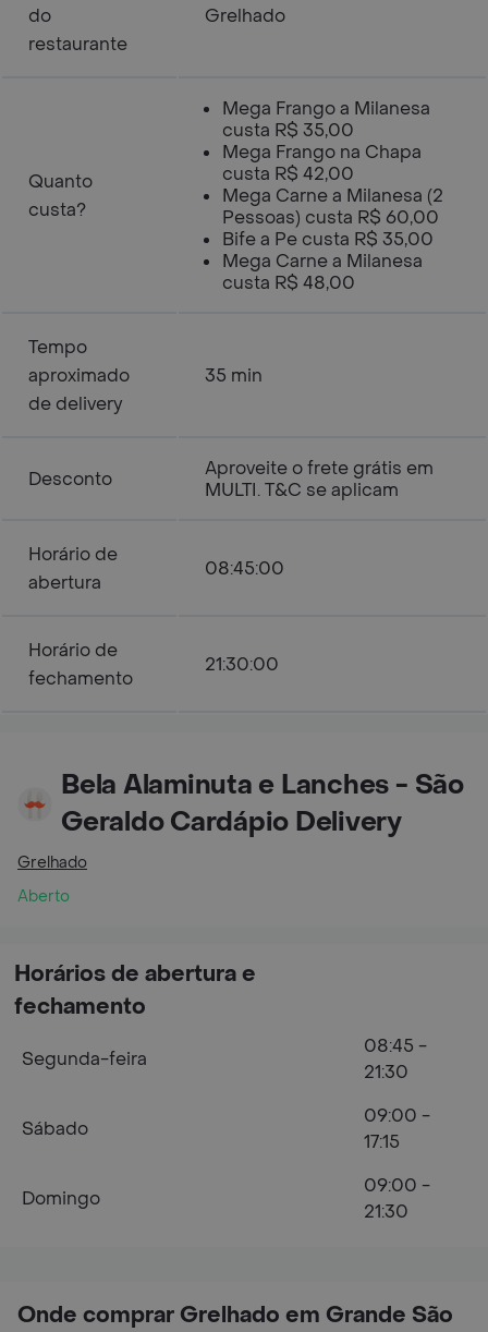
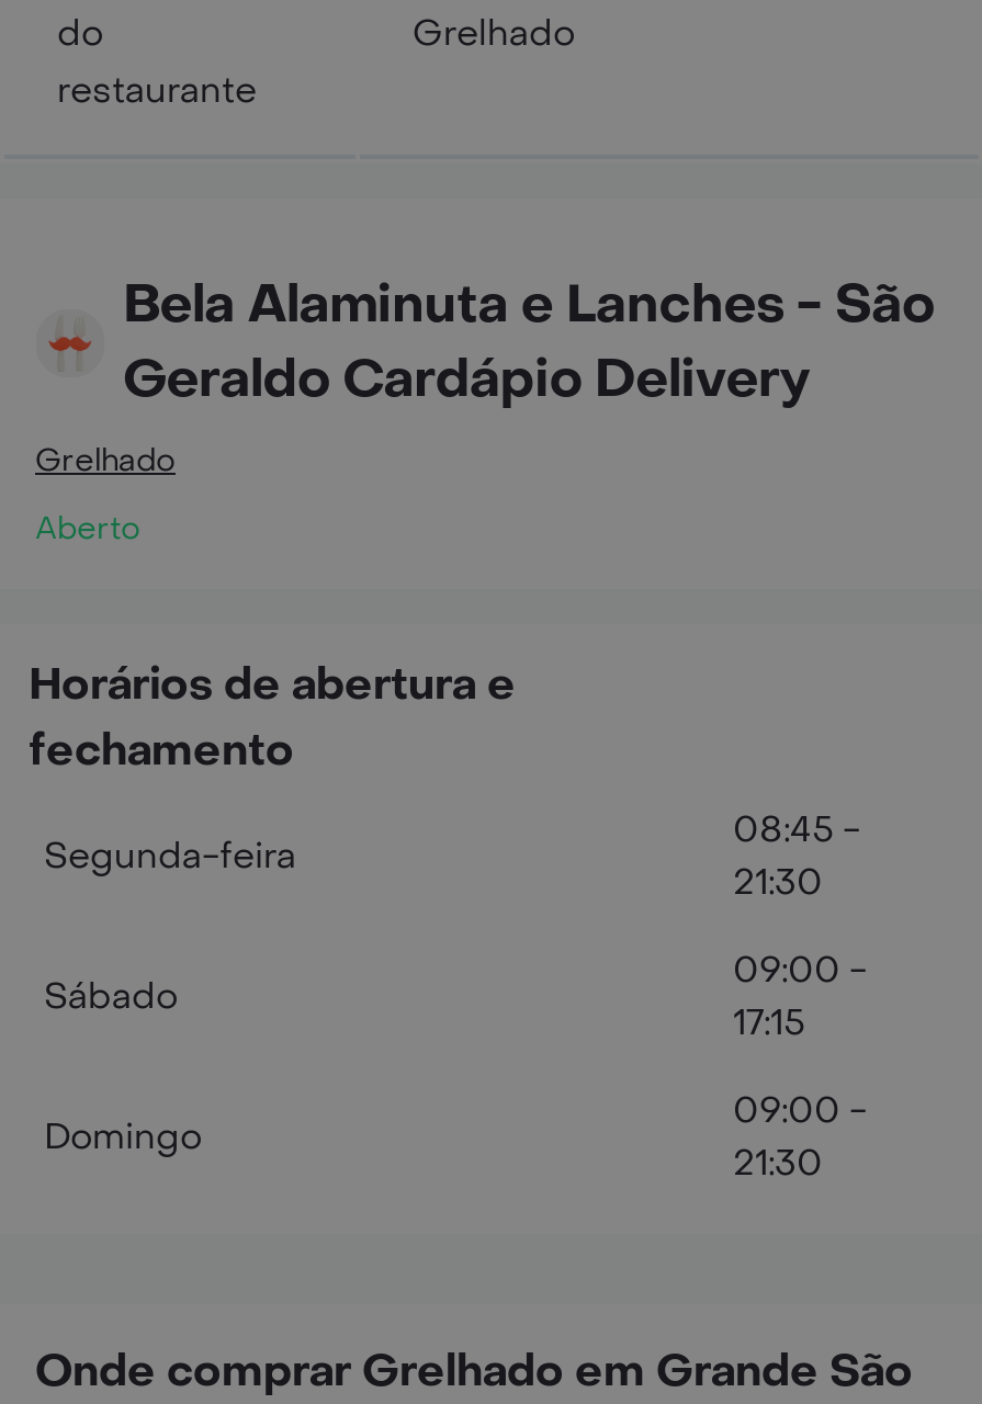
- Mega Frango a Milanesa
- custa R$ 35,00
- Mega Frango na Chapa
- custa R$ 42,00
- Mega Carne a Milanesa (2
- Pessoas) custa R$ 60,00
- Bife a Pe custa R$ 35,00
- Mega Carne a Milanesa
- custa R$ 48,00
- Tempo
- aproximado
- de delivery

- Quanto
- custa?

- 35 min

- Desconto
- Aproveite o frete grátis em
- MULTI. T&C se aplicam
- Horário de
- abertura

- 08:45:00

- Horário de
- fechamento

- 21:30:00
